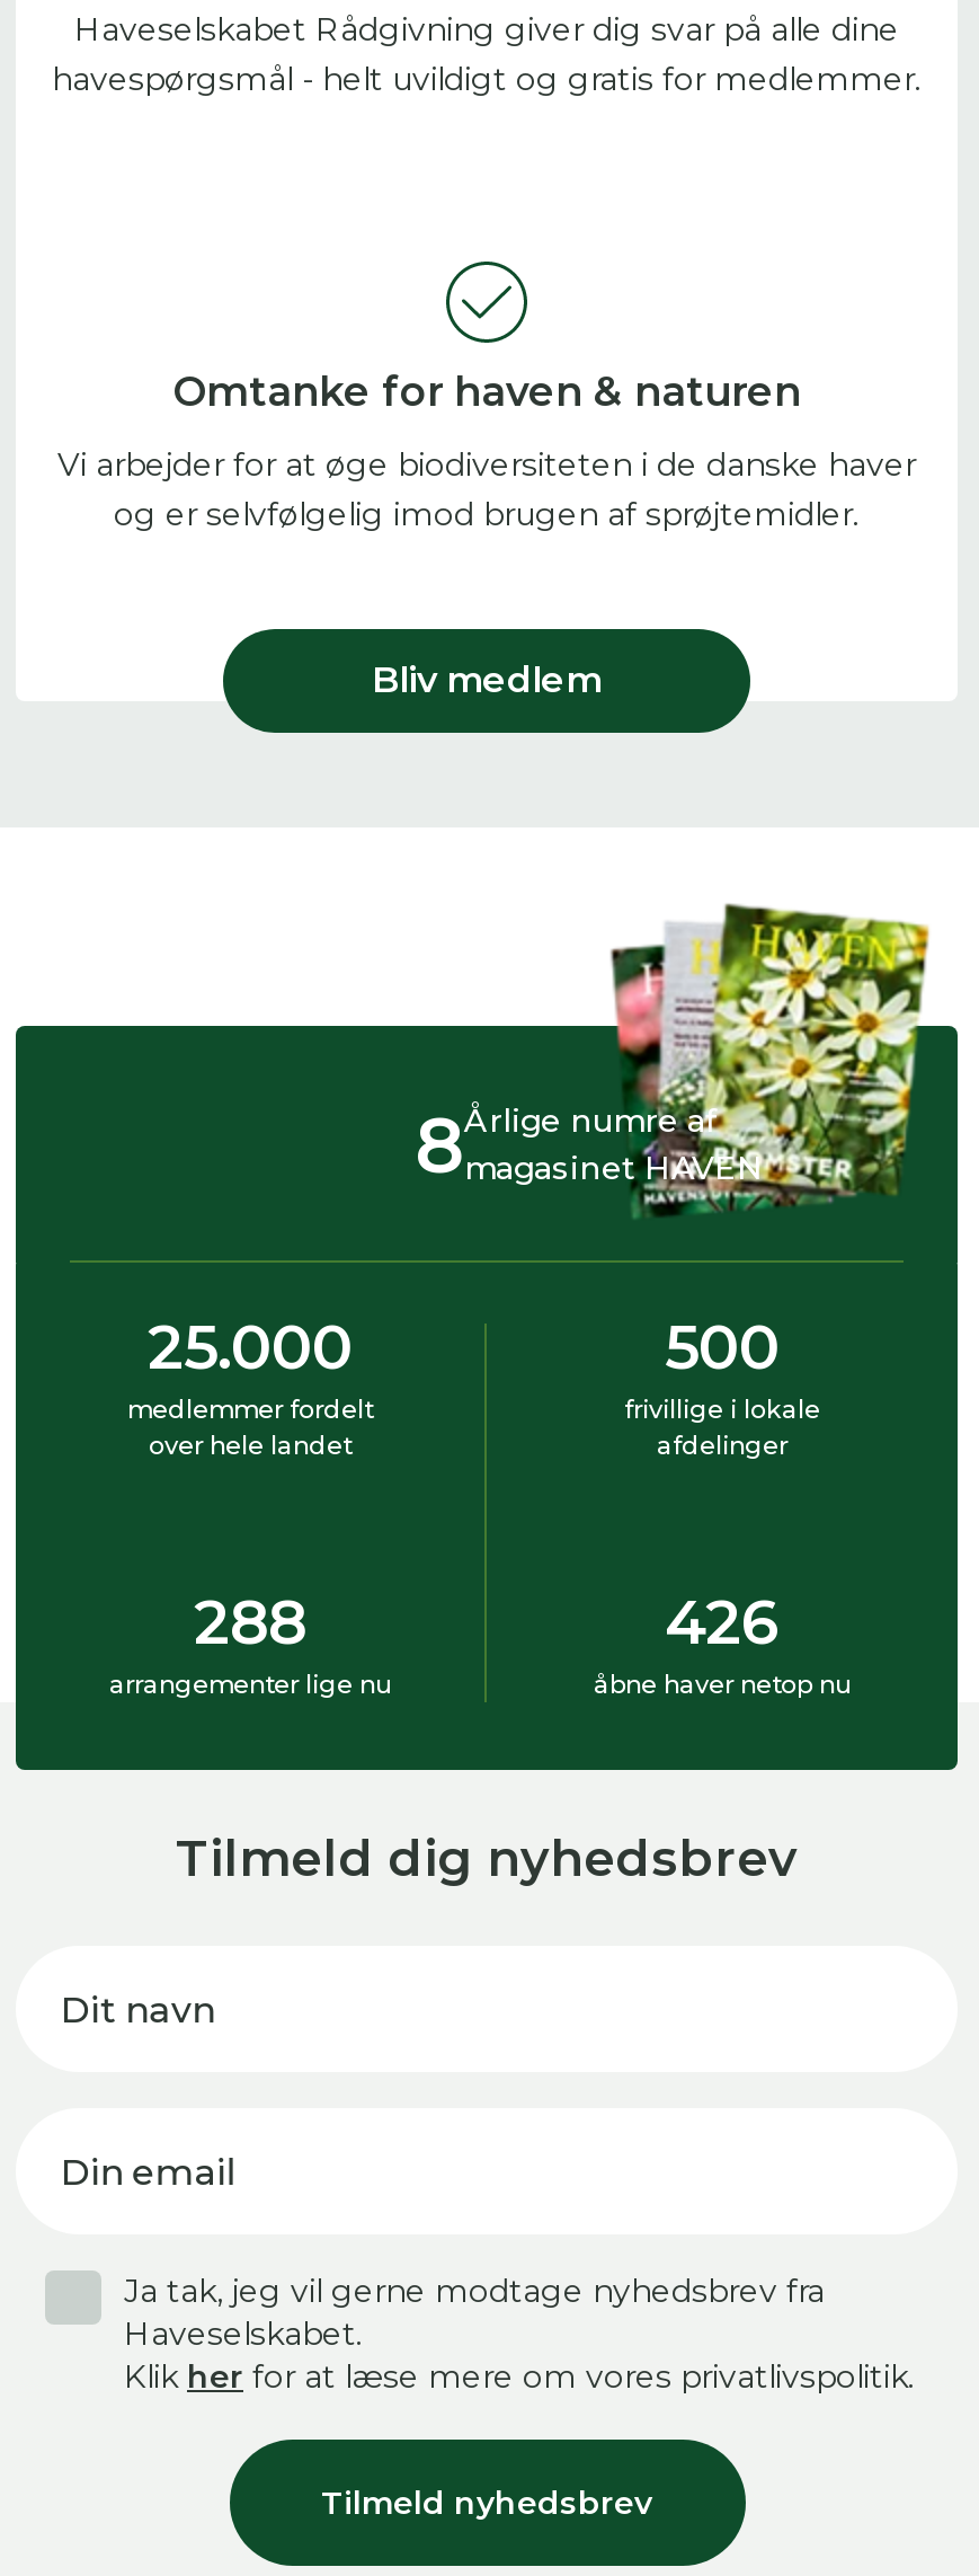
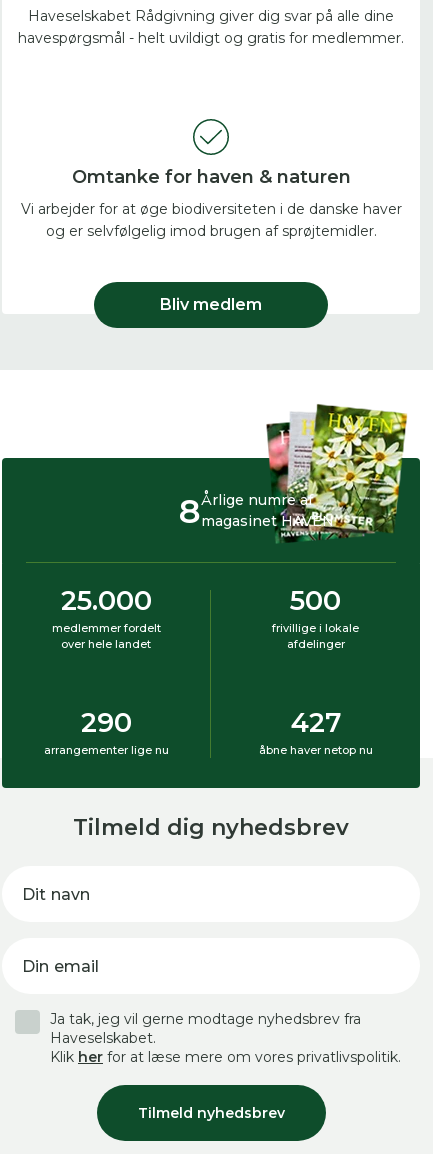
- 288
+ 290

- 426
+ 427
